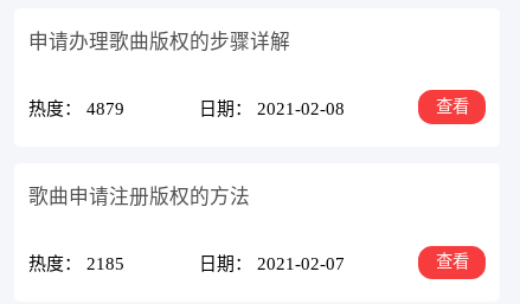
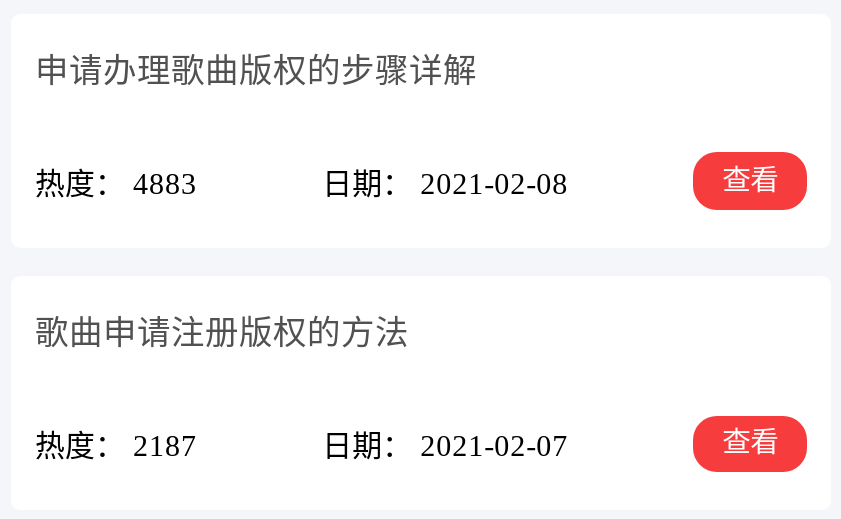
- 热度： 4879
+ 热度： 4883

- 热度： 2185
+ 热度： 2187
